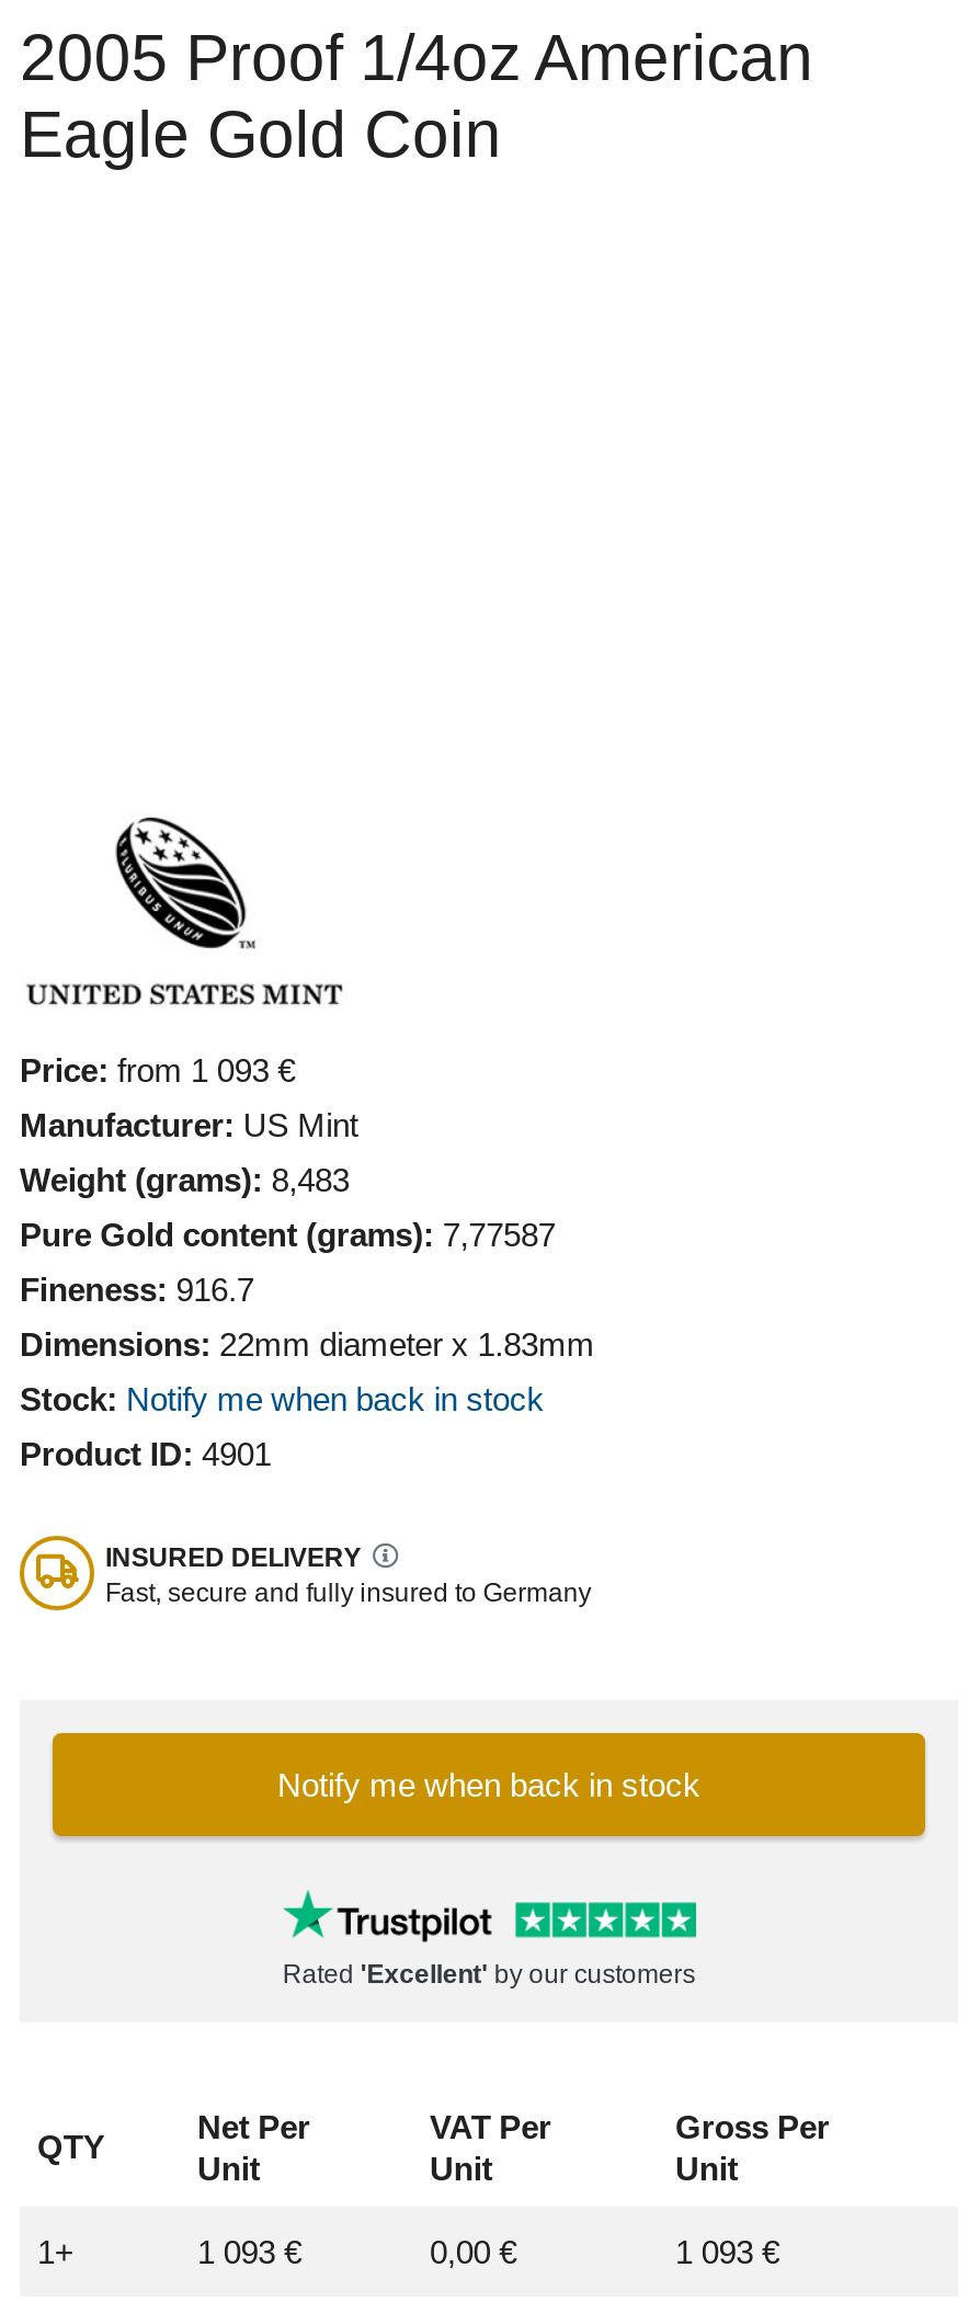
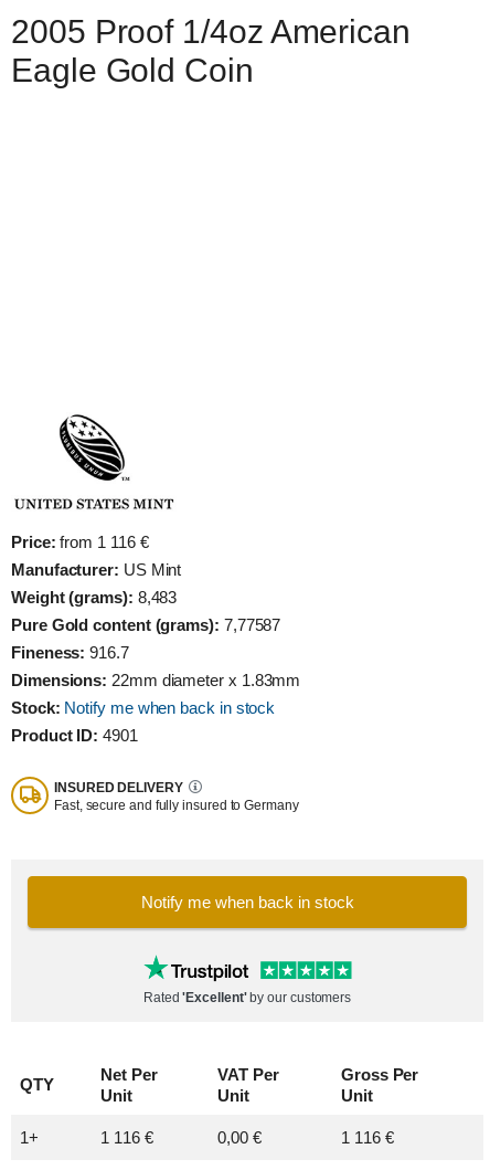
- Price: from 1 093 €
+ Price: from 1 116 €

- 1 093 €
+ 1 116 €

- 1 093 €
+ 1 116 €
